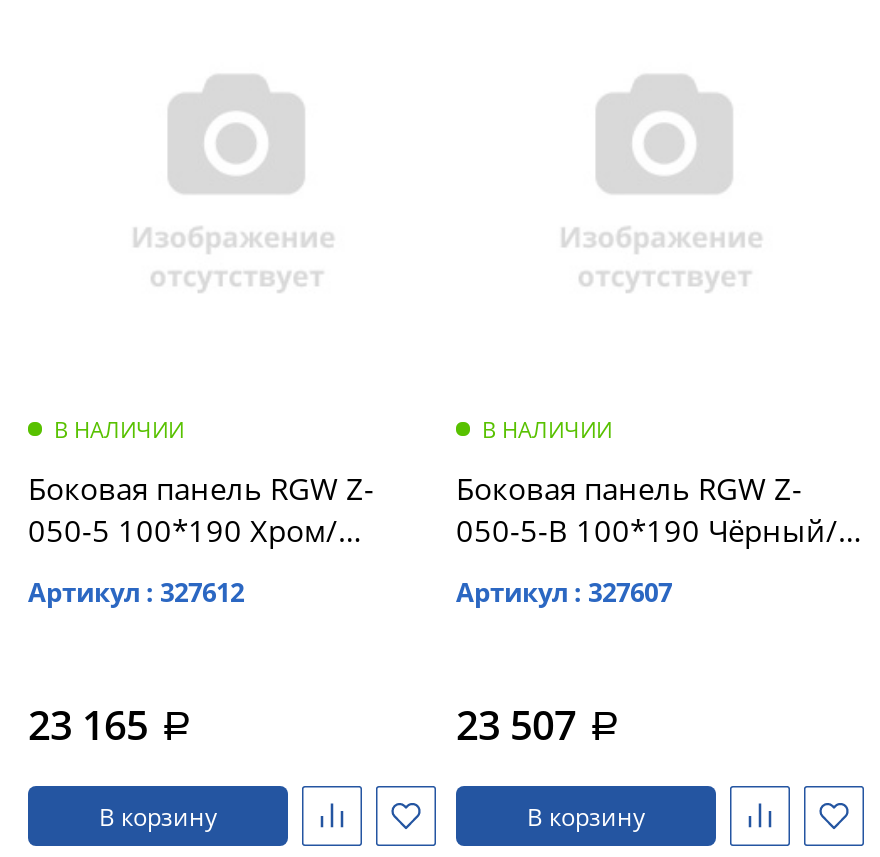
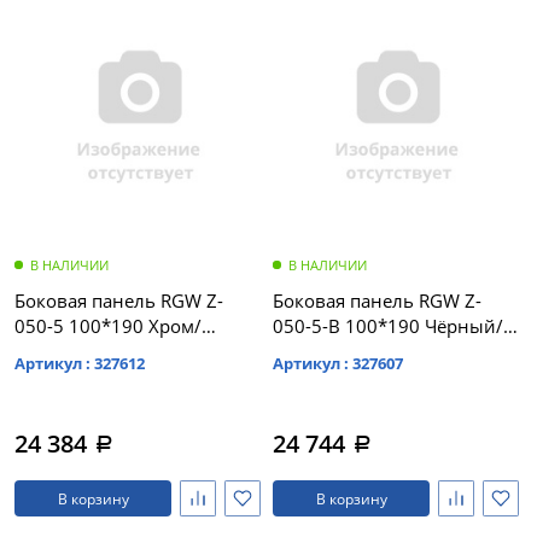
- 23 165 a
+ 24 384 a

- 23 507 a
+ 24 744 a
